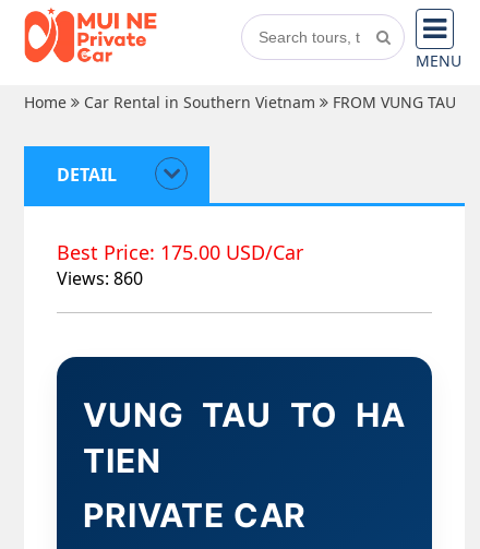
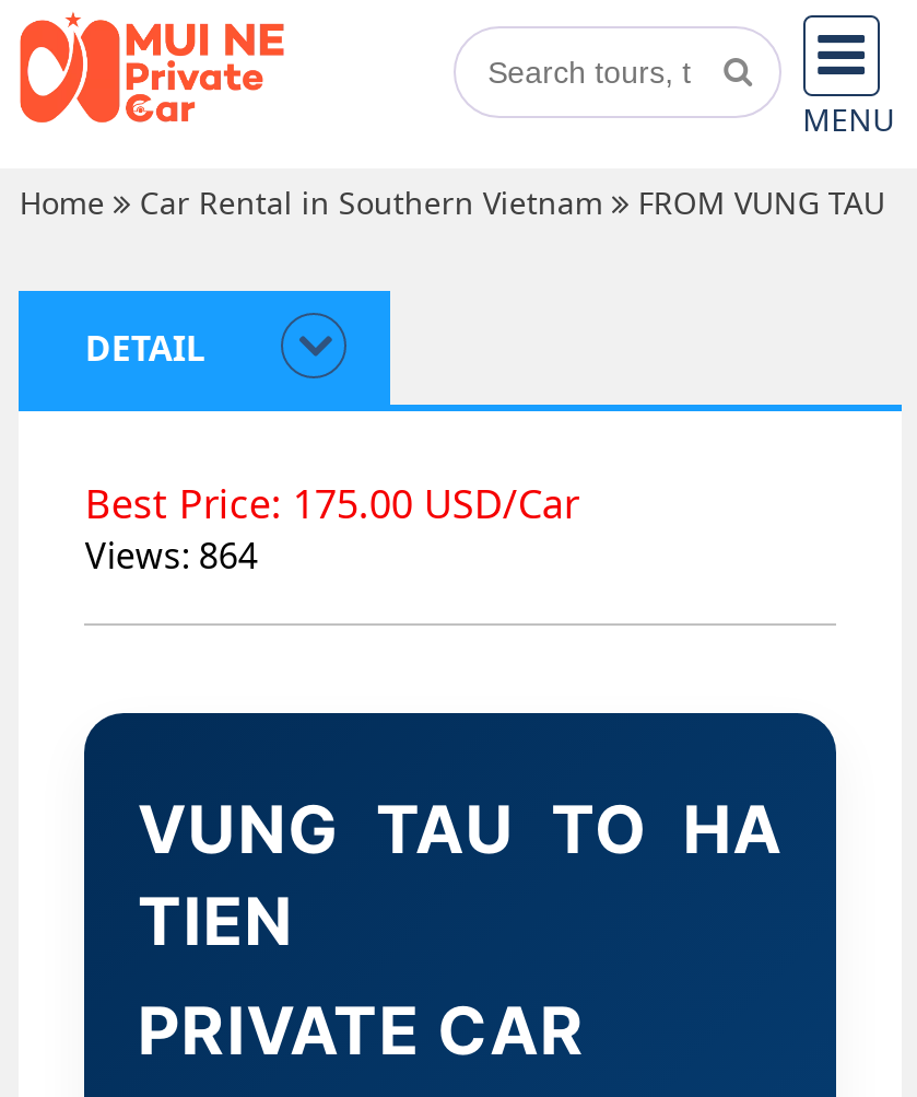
- Views: 860
+ Views: 864
